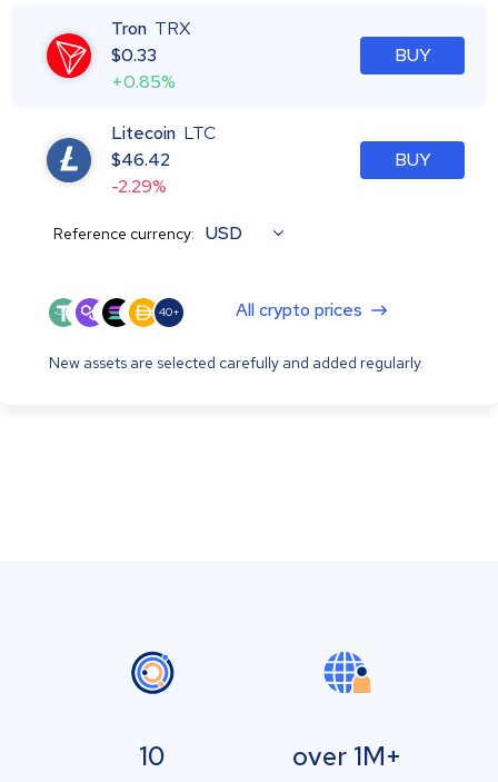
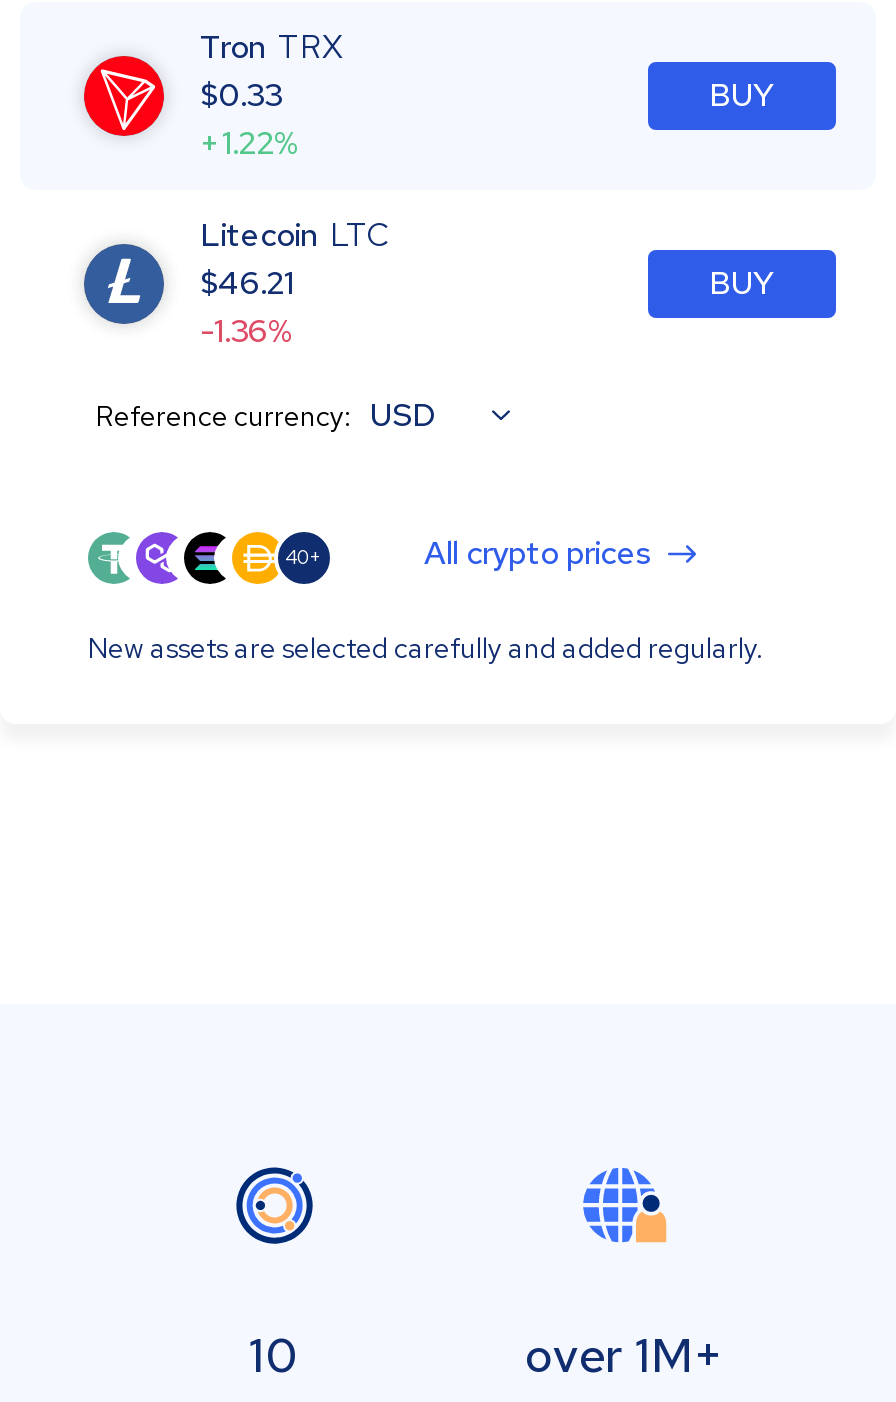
- +0.85%
+ +1.22%

- $46.42
+ $46.21

- -2.29%
+ -1.36%
